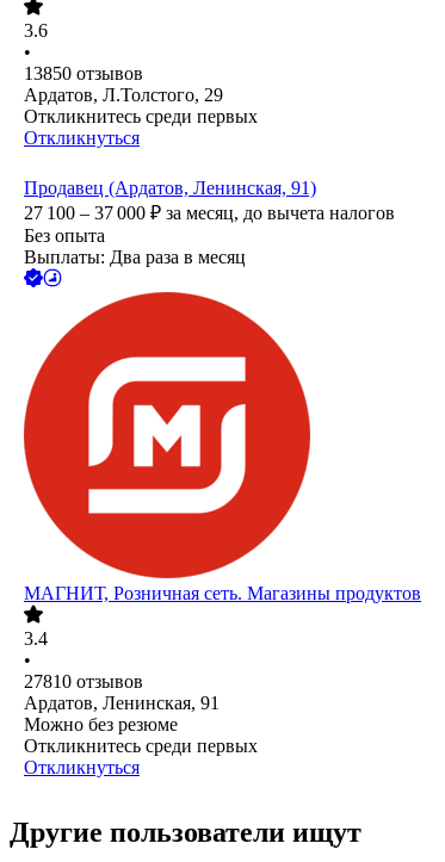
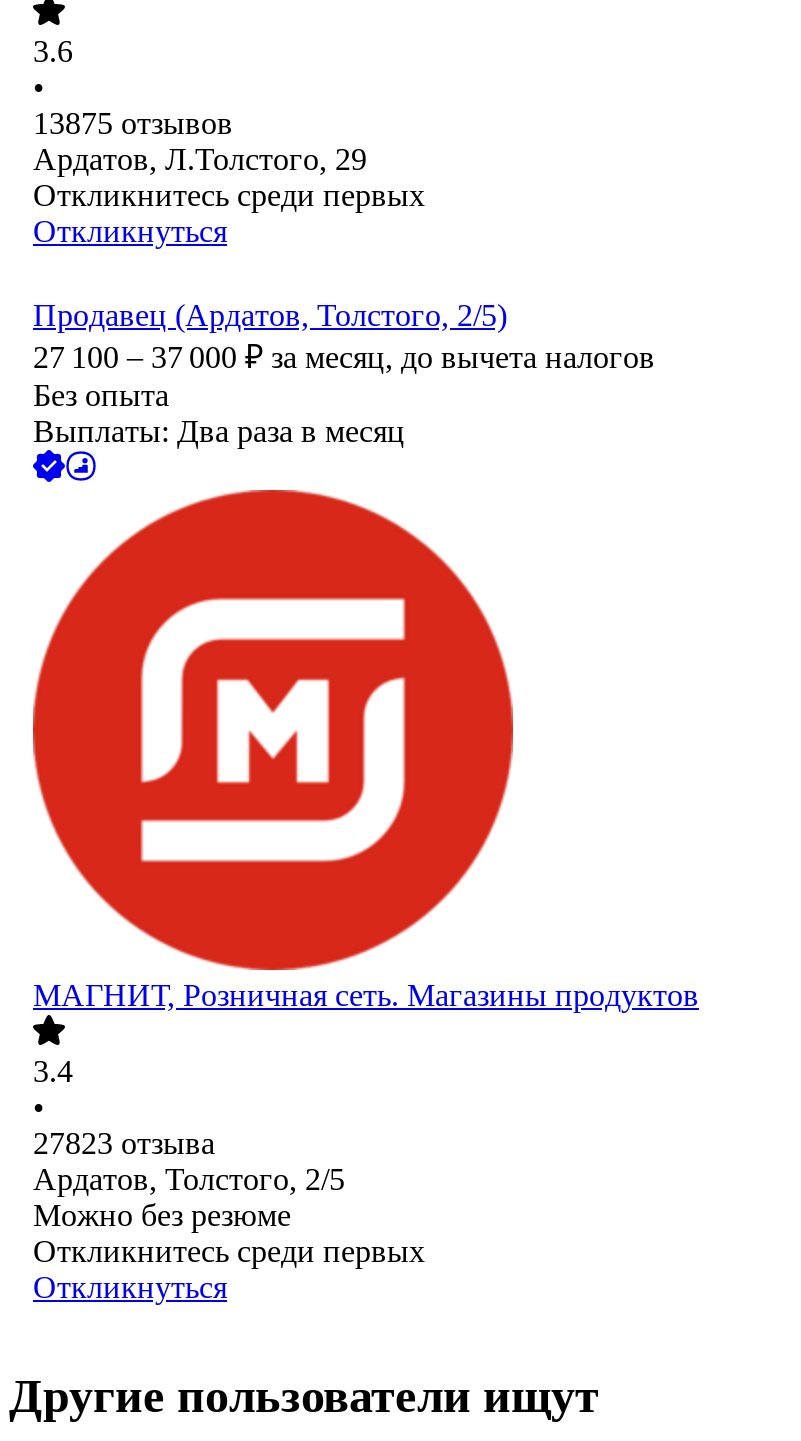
- 13850 отзывов
+ 13875 отзывов

- Продавец (Ардатов, Ленинская, 91)
+ Продавец (Ардатов, Толстого, 2/5)

- 27810 отзывов
- Ардатов, Ленинская, 91
+ 27823 отзыва
+ Ардатов, Толстого, 2/5
